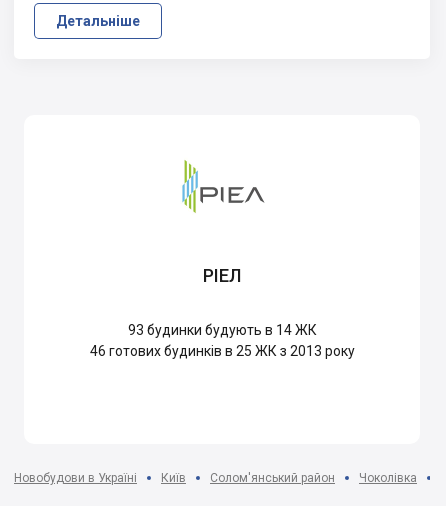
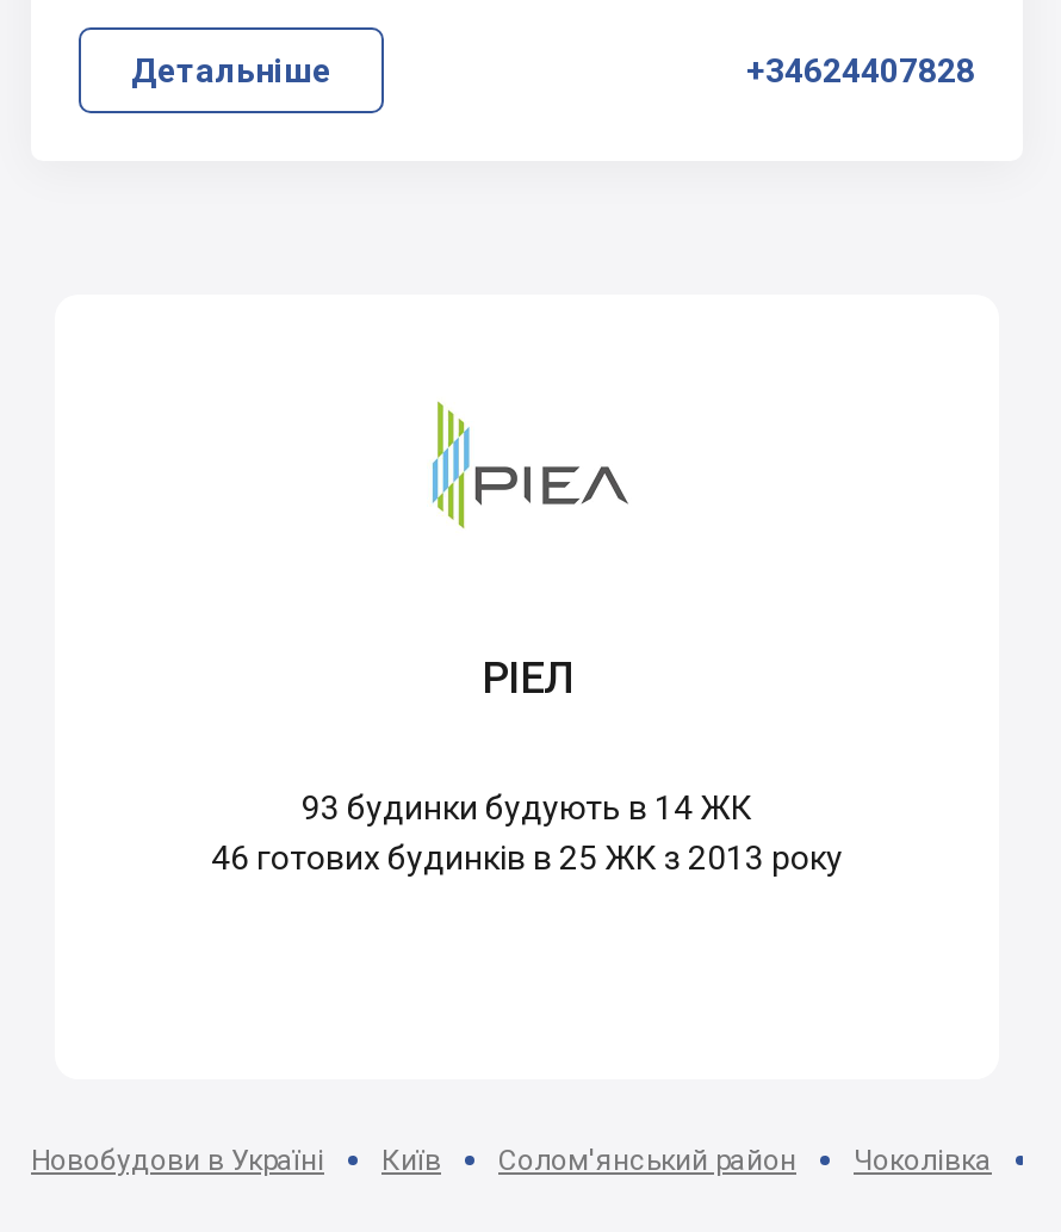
+ +34624407828
